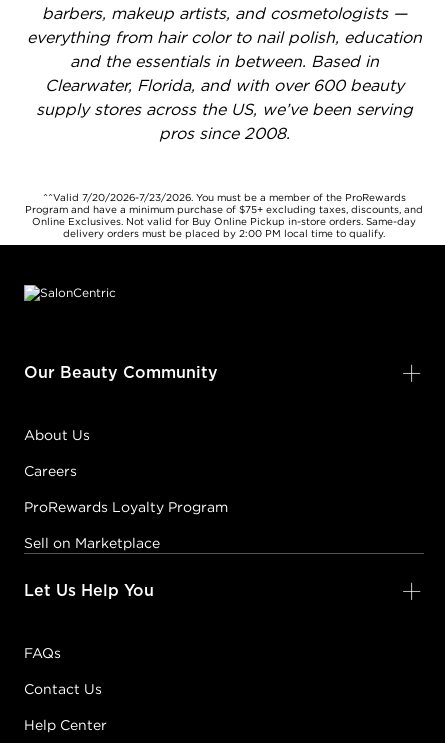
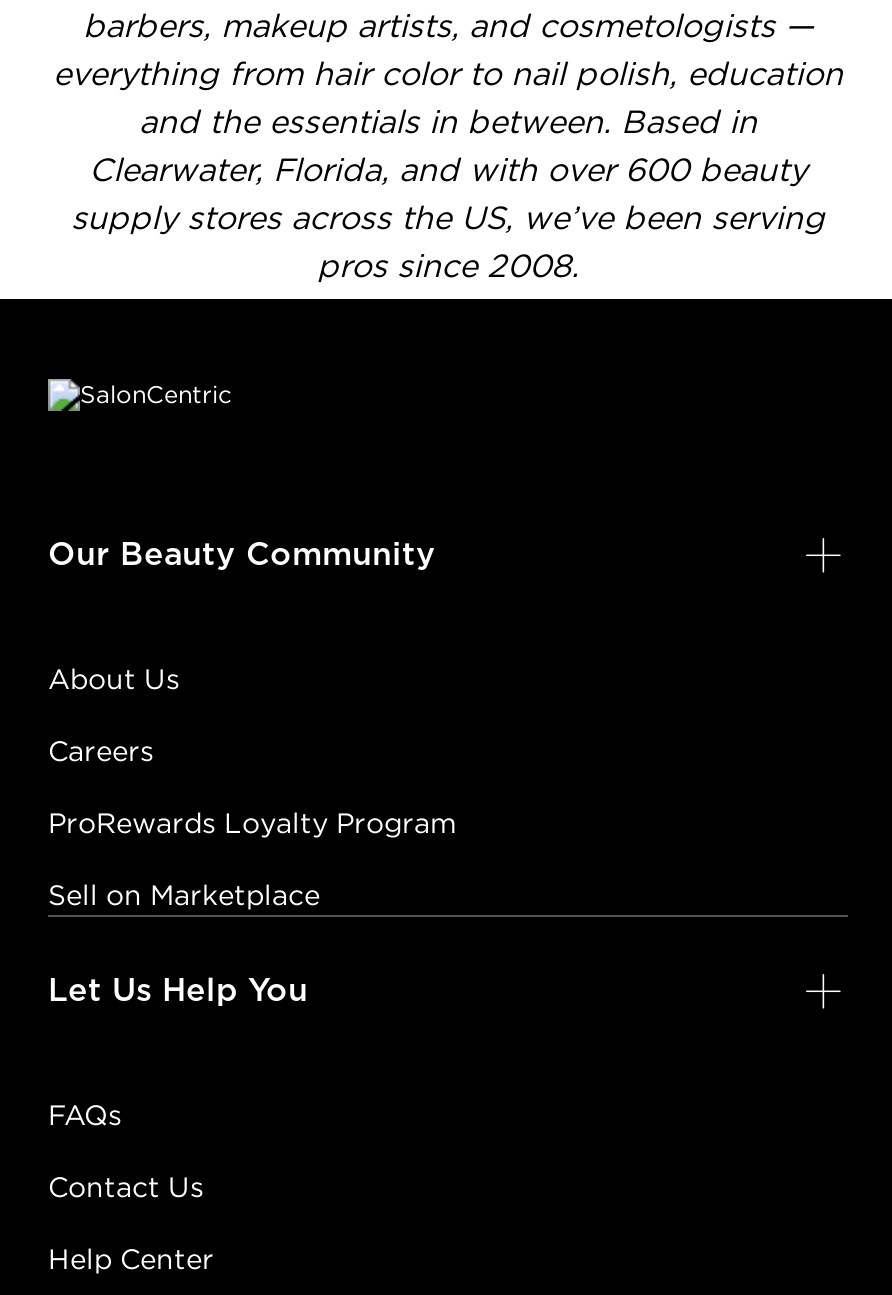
- ^^Valid 7/20/2026-7/23/2026. You must be a member of the ProRewards
- Program and have a minimum purchase of $75+ excluding taxes, discounts, and
- Online Exclusives. Not valid for Buy Online Pickup in-store orders. Same-day
- delivery orders must be placed by 2:00 PM local time to qualify.
